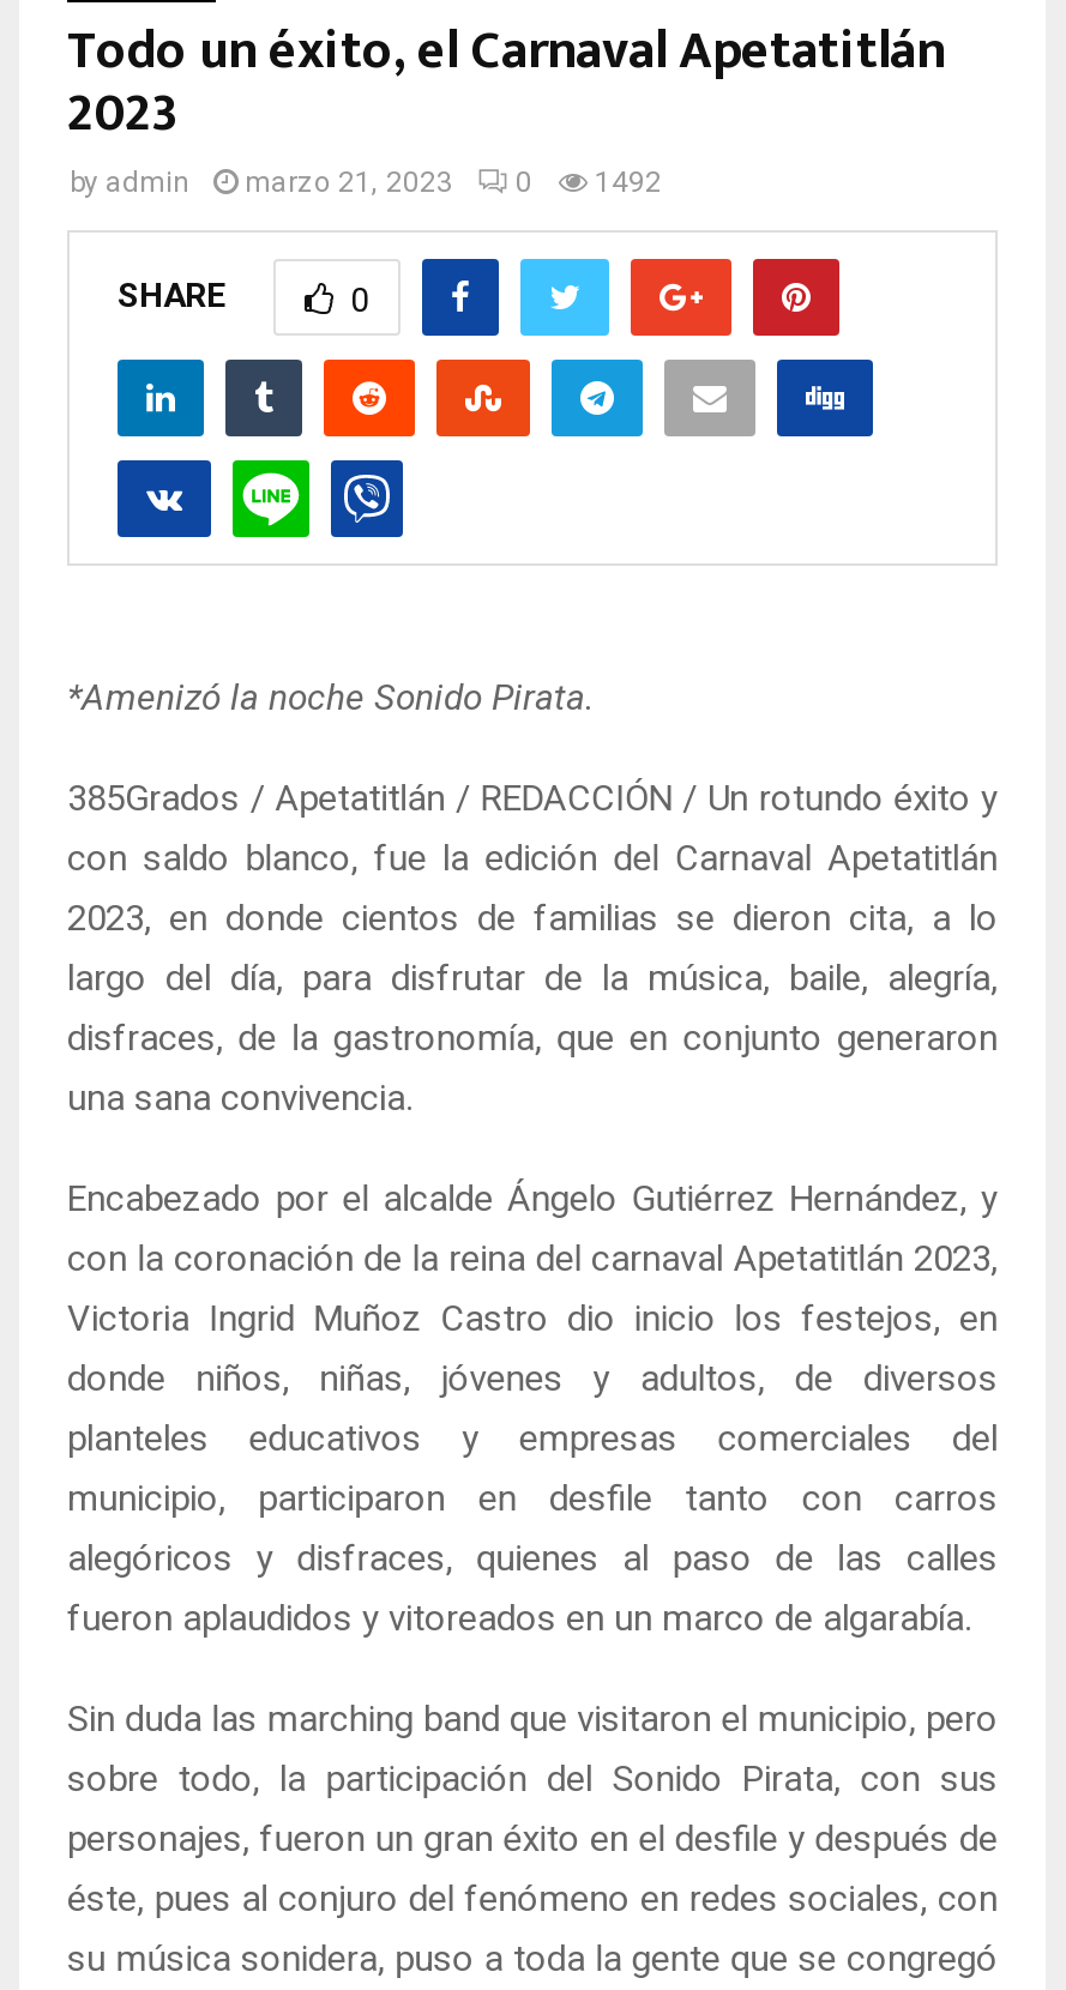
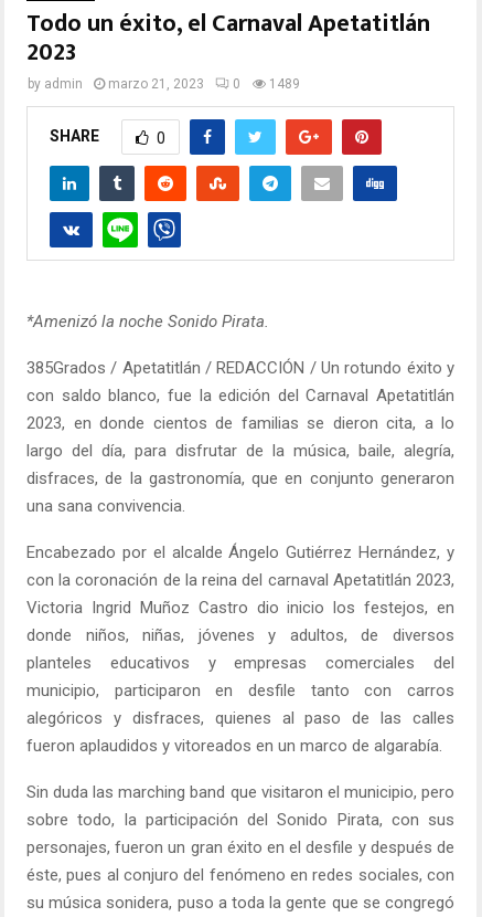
- by admin marzo 21, 2023 0 1492
+ by admin marzo 21, 2023 0 1489
